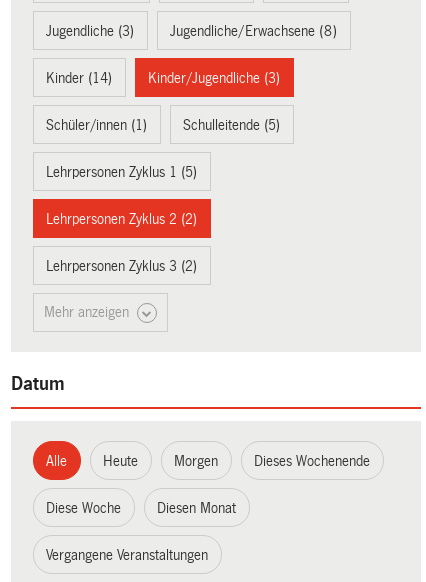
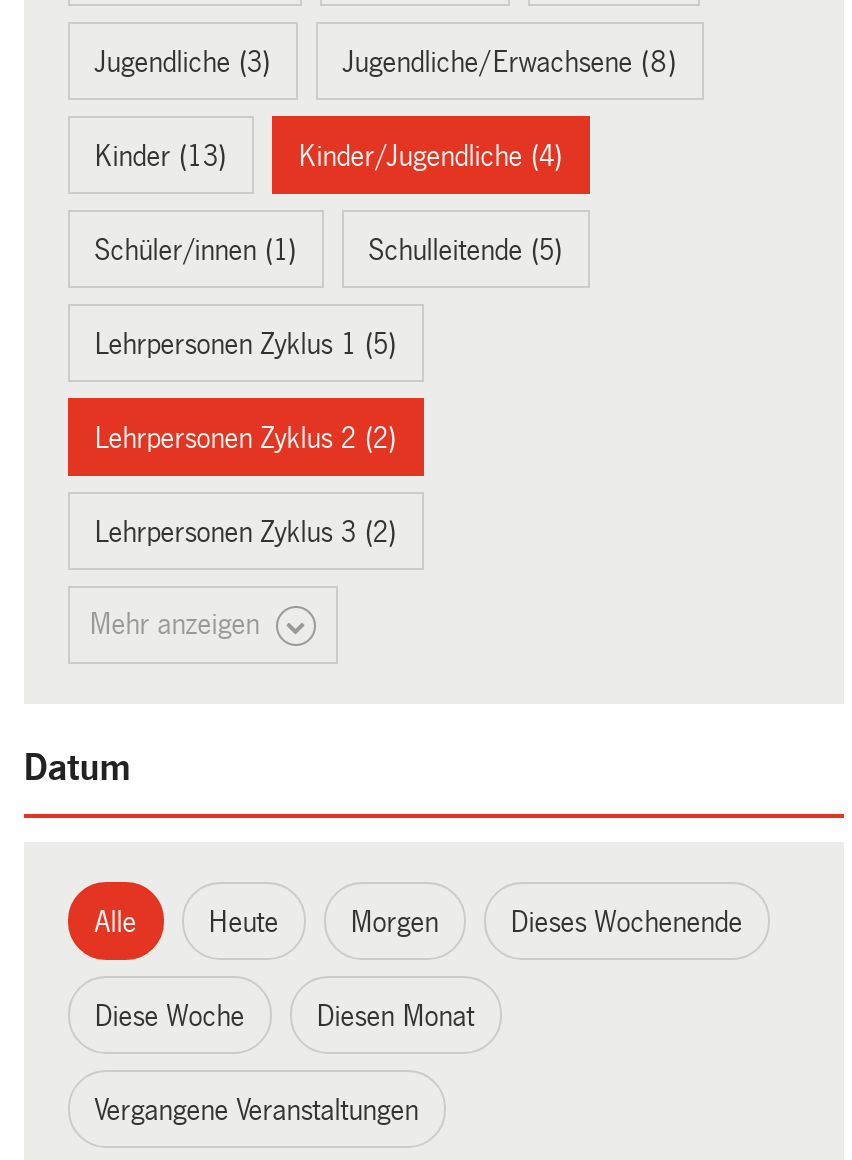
- Kinder (14)
+ Kinder (13)

- Kinder/Jugendliche (3)
+ Kinder/Jugendliche (4)
